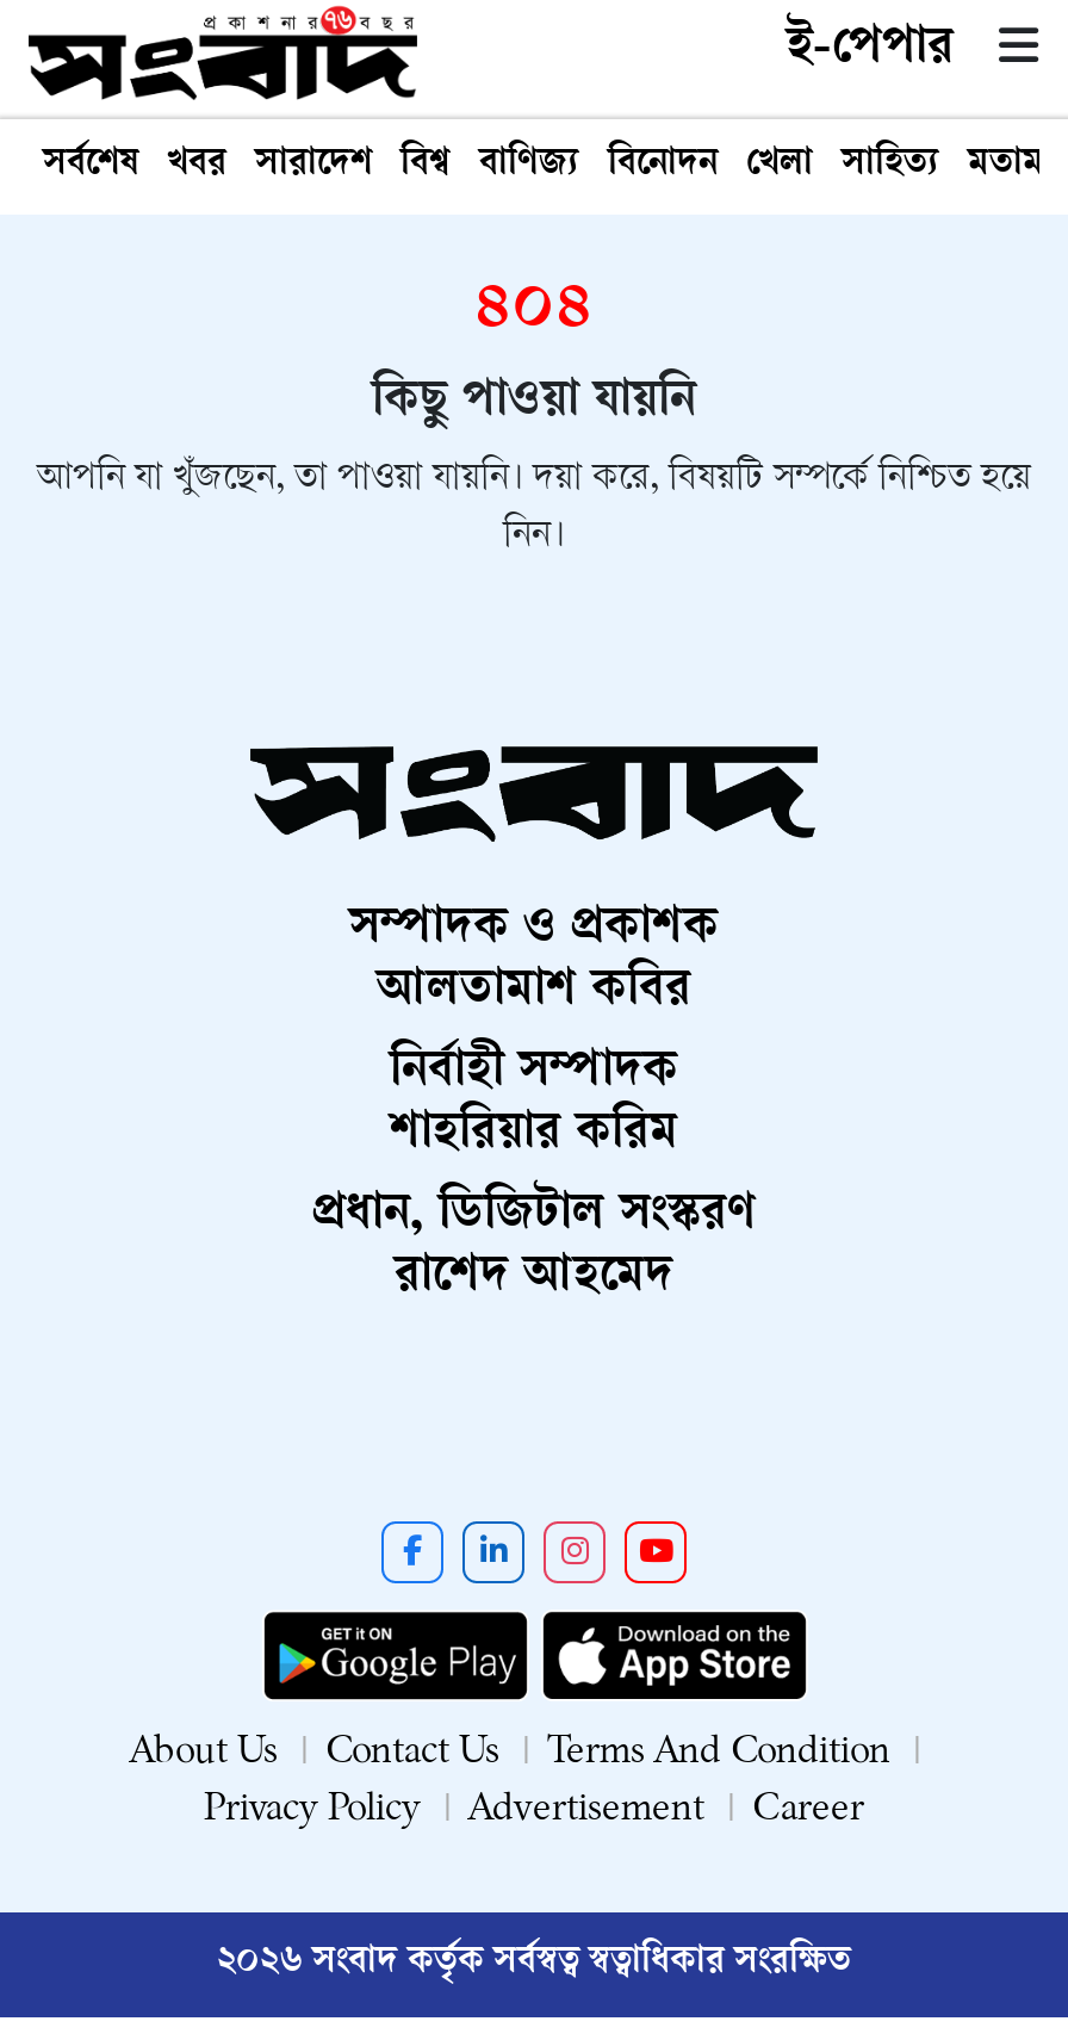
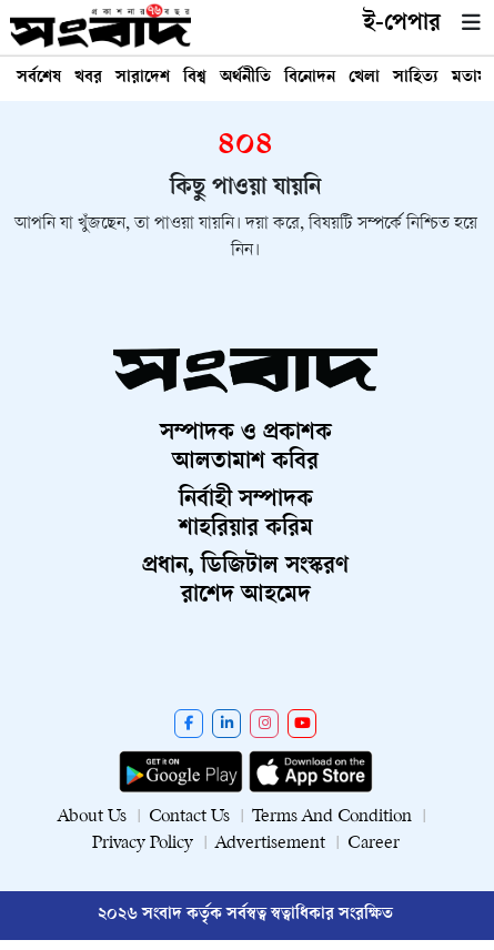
- বাণিজ্য
+ অর্থনীতি
